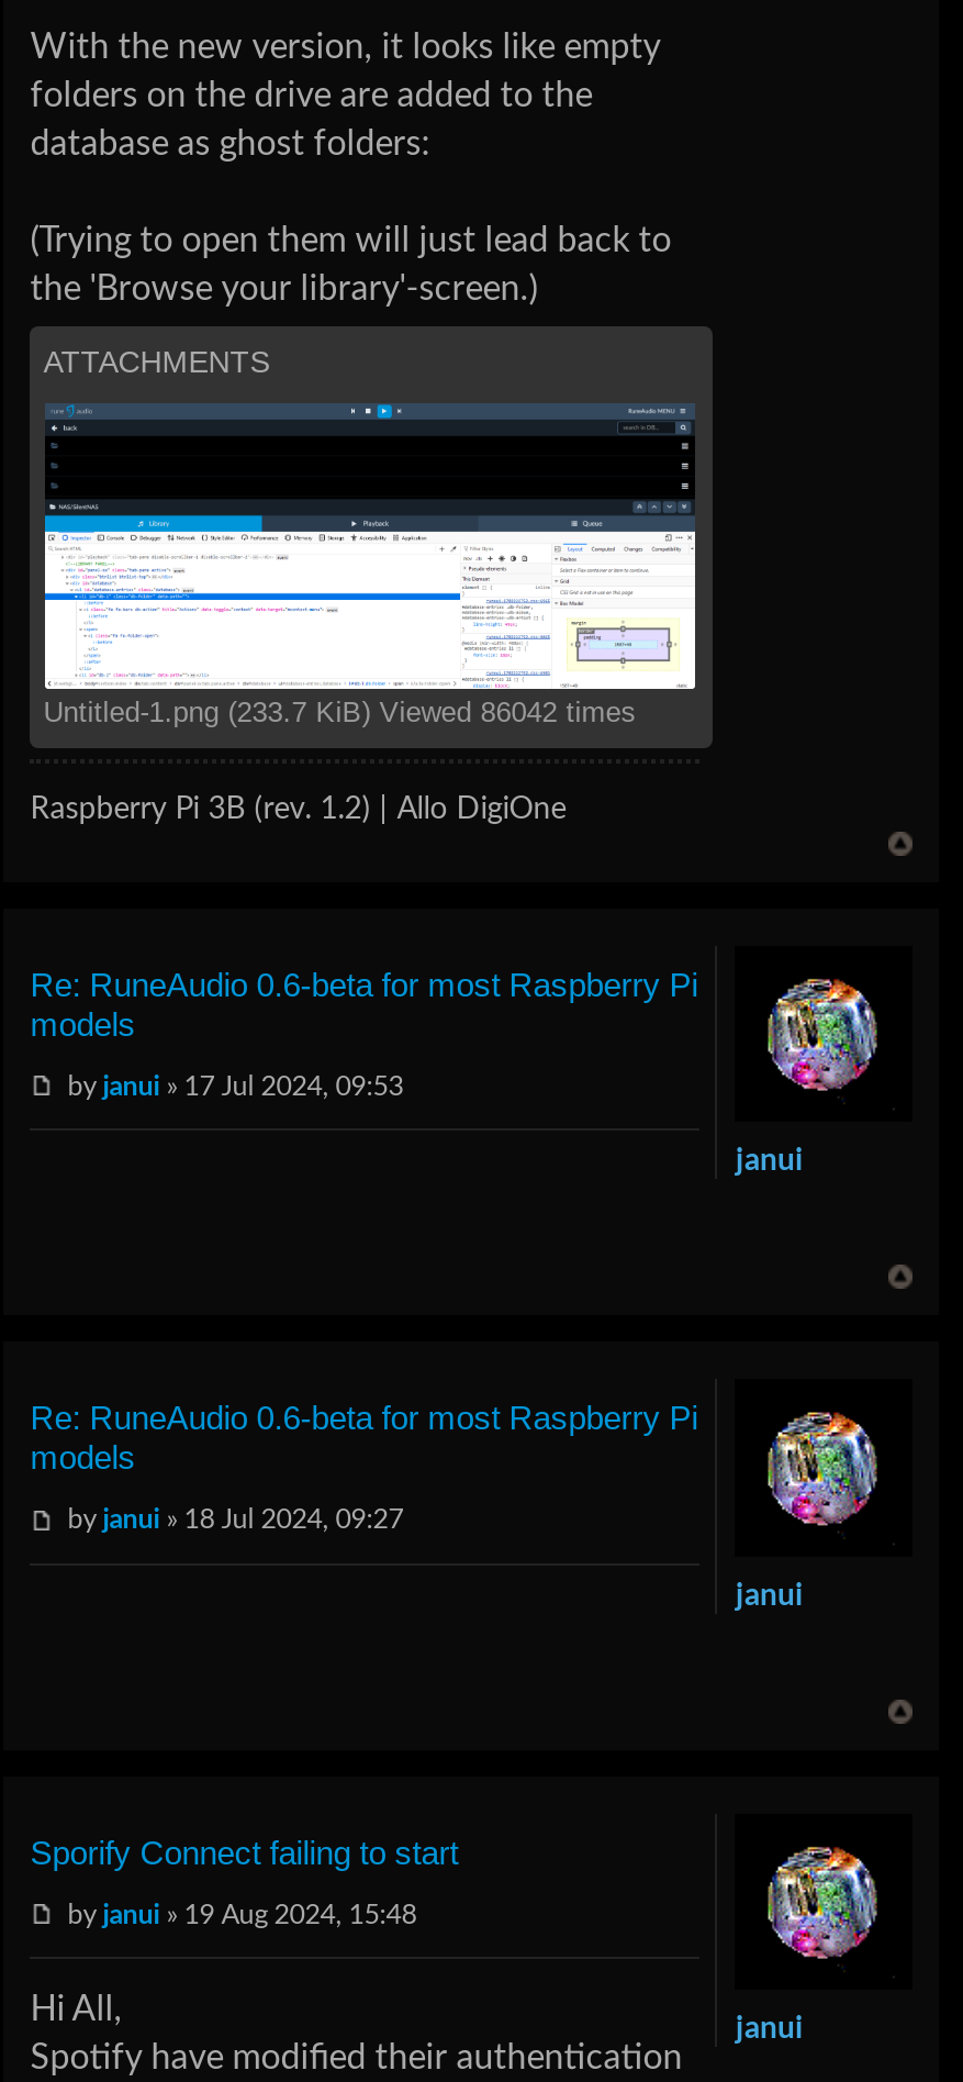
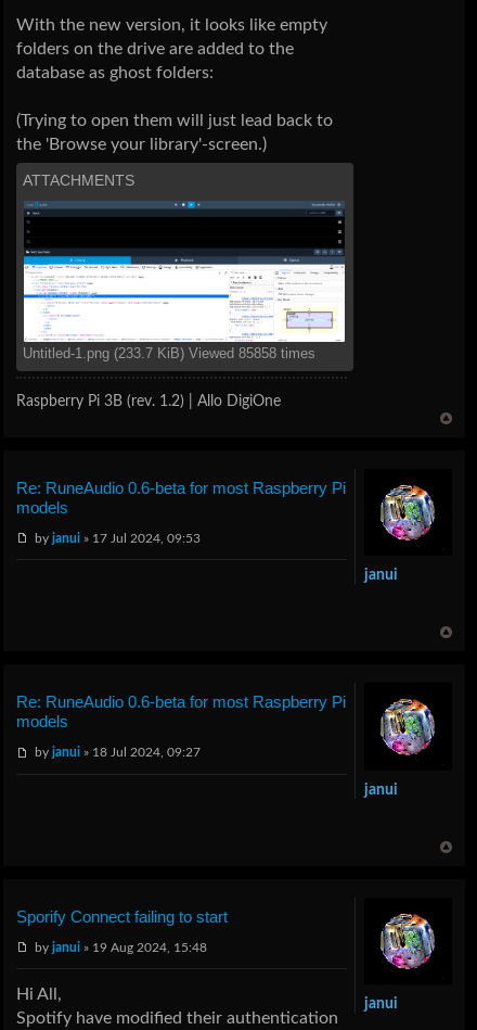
- Untitled-1.png (233.7 KiB) Viewed 86042 times
+ Untitled-1.png (233.7 KiB) Viewed 85858 times
